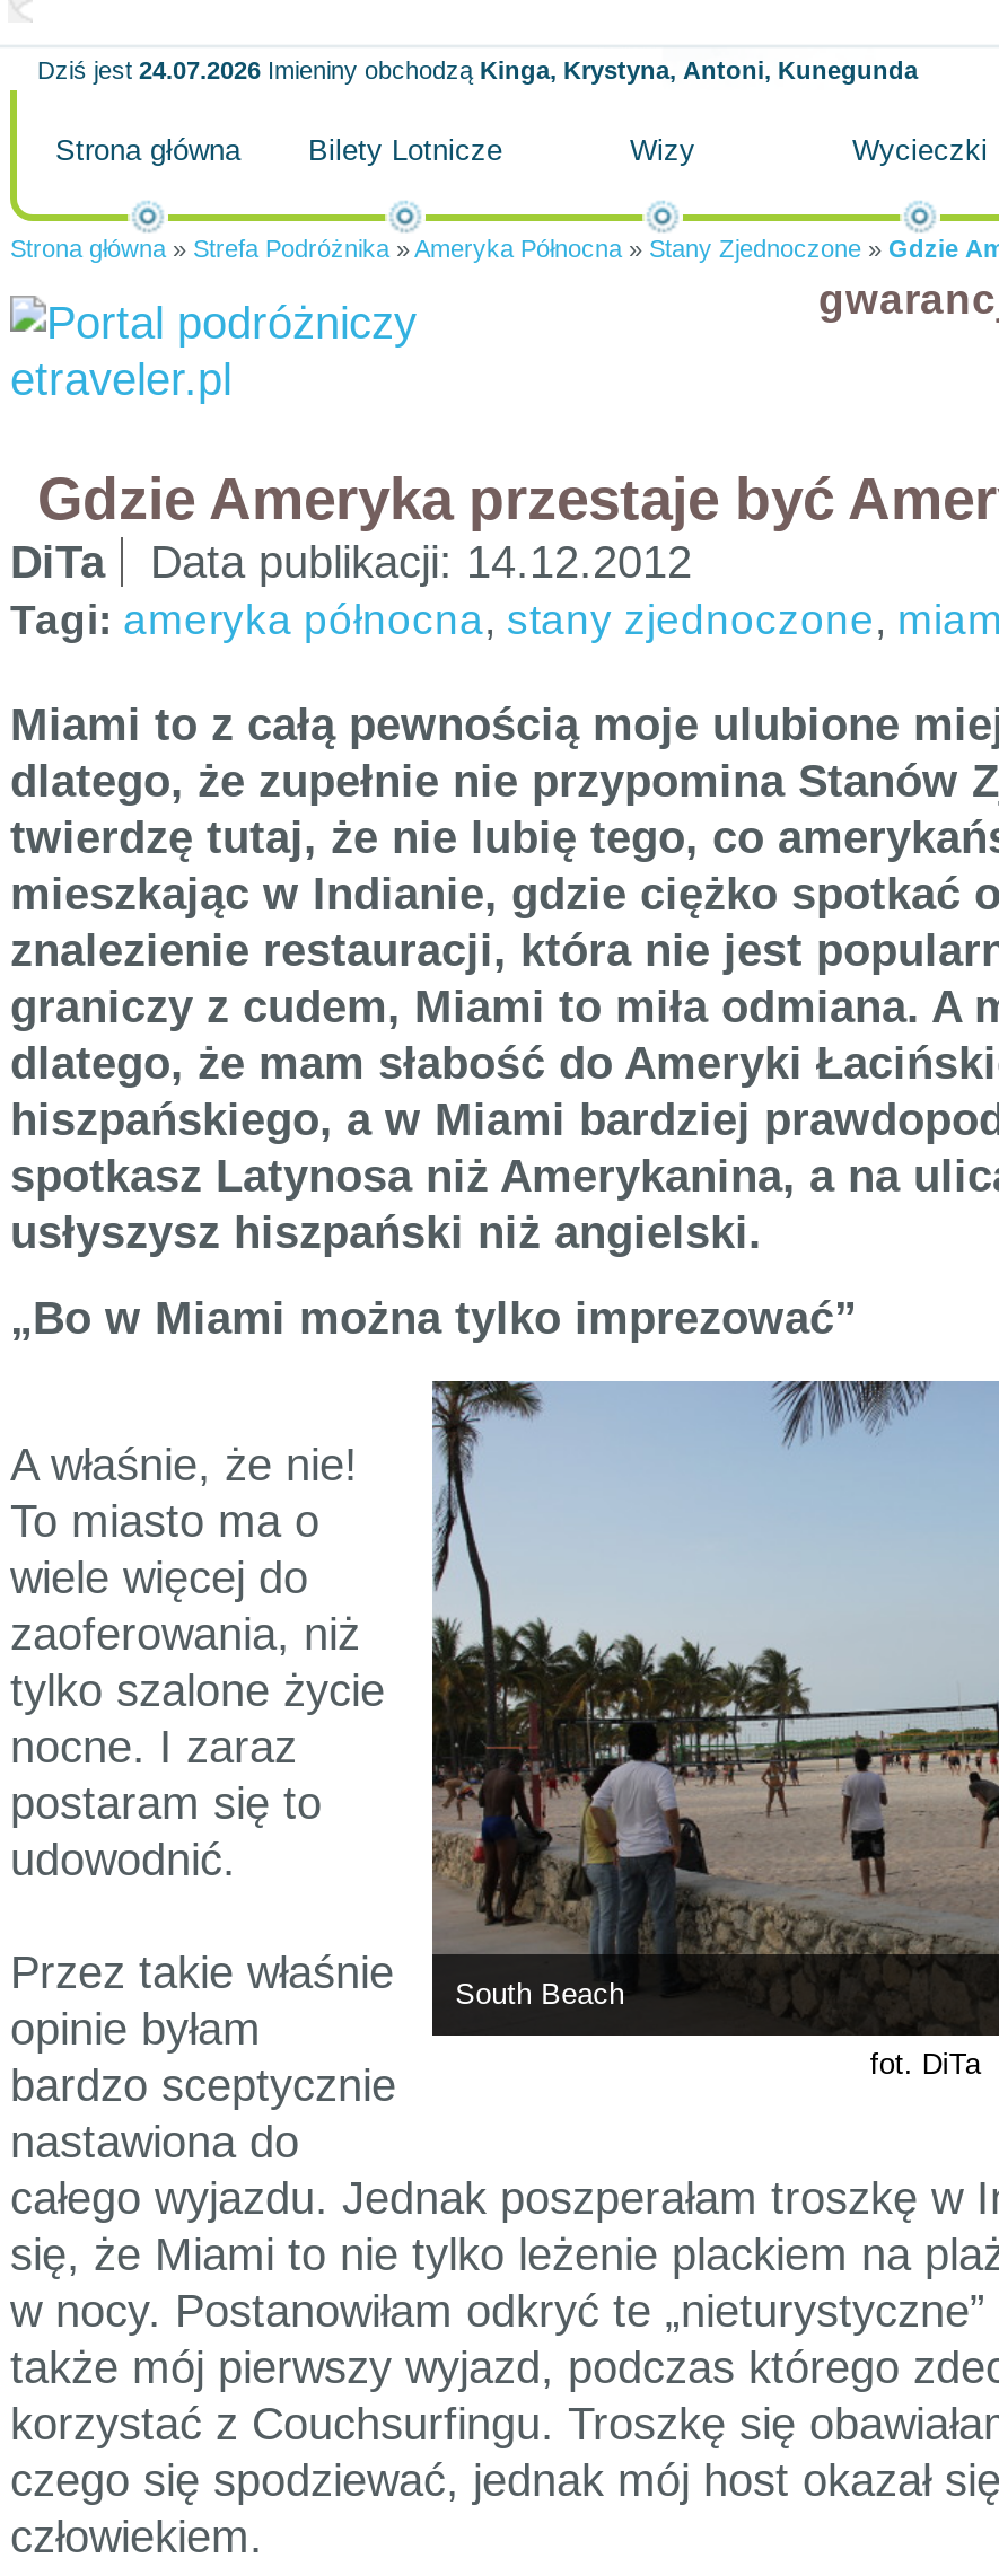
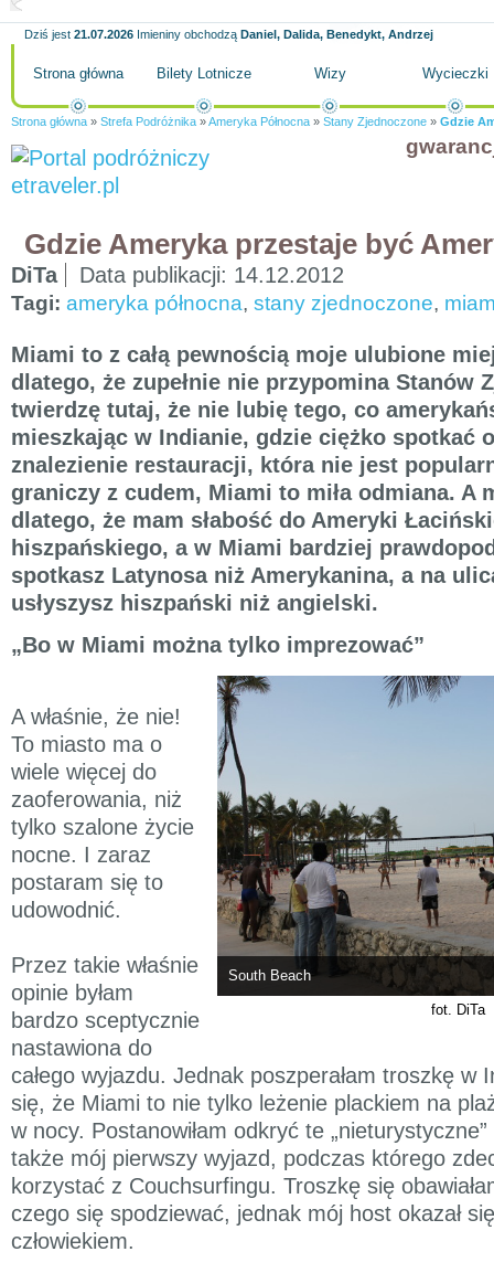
- Dziś jest 24.07.2026 Imieniny obchodzą Kinga, Krystyna, Antoni, Kunegunda
+ Dziś jest 21.07.2026 Imieniny obchodzą Daniel, Dalida, Benedykt, Andrzej
